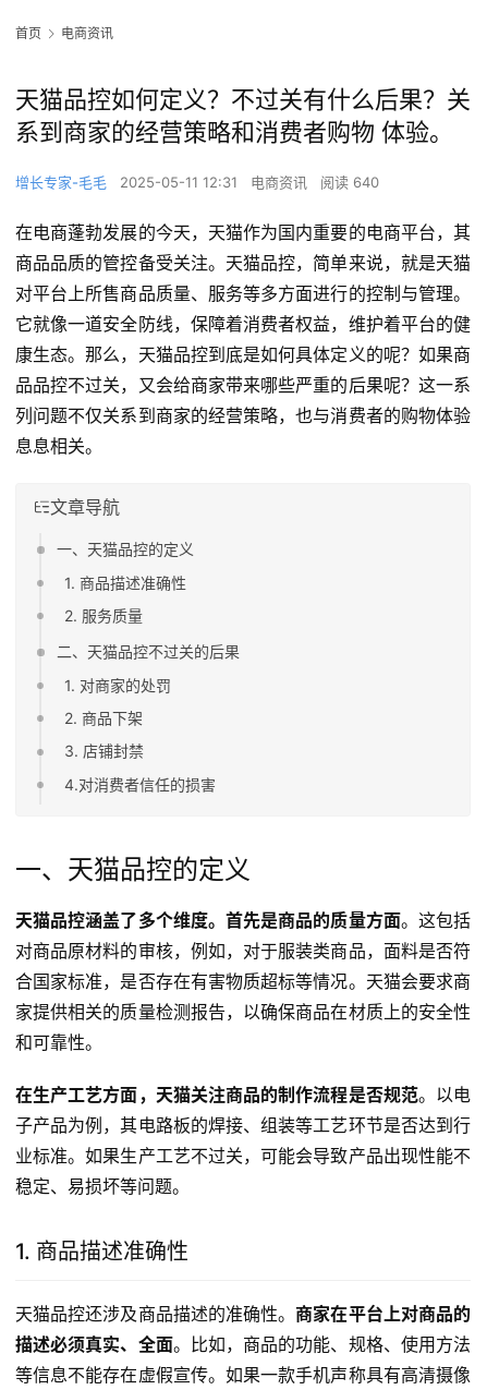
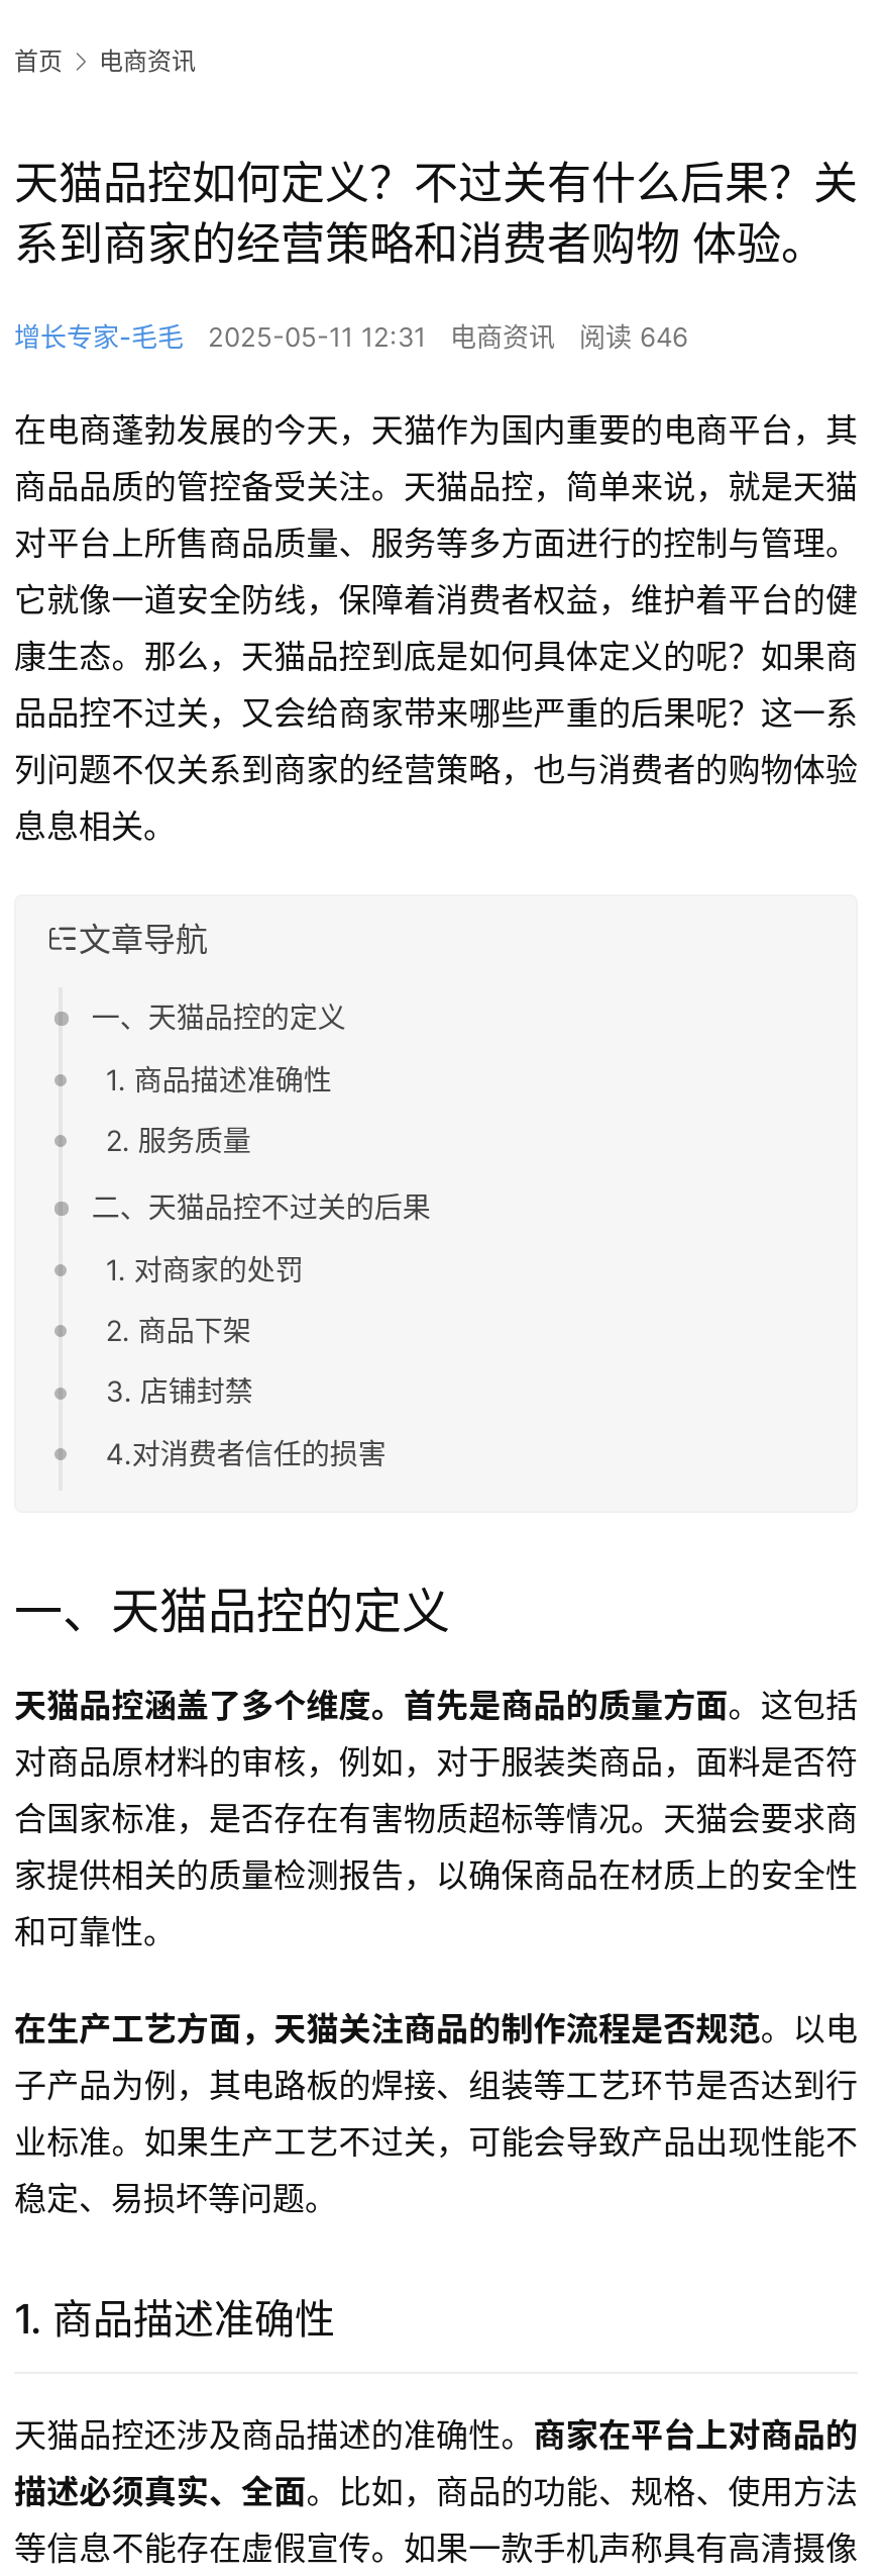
- 增长专家-毛毛 2025-05-11 12:31 电商资讯 阅读 640
+ 增长专家-毛毛 2025-05-11 12:31 电商资讯 阅读 646
